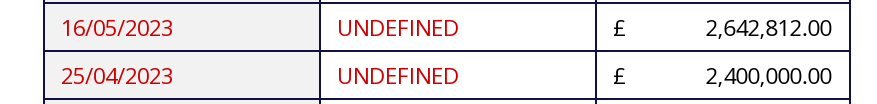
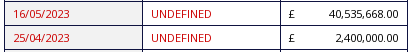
- 2,642,812.00
+ 40,535,668.00
